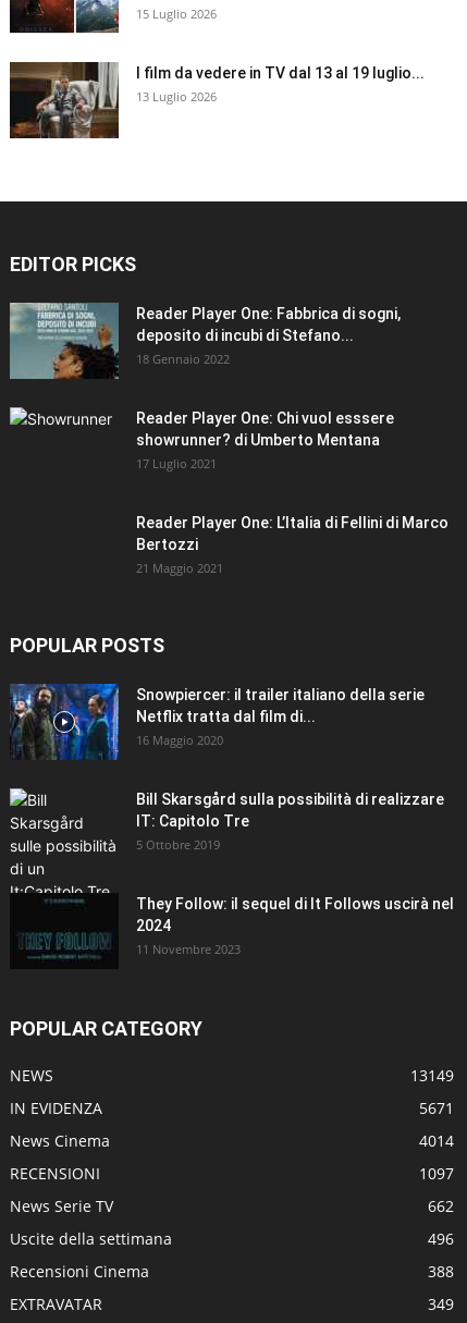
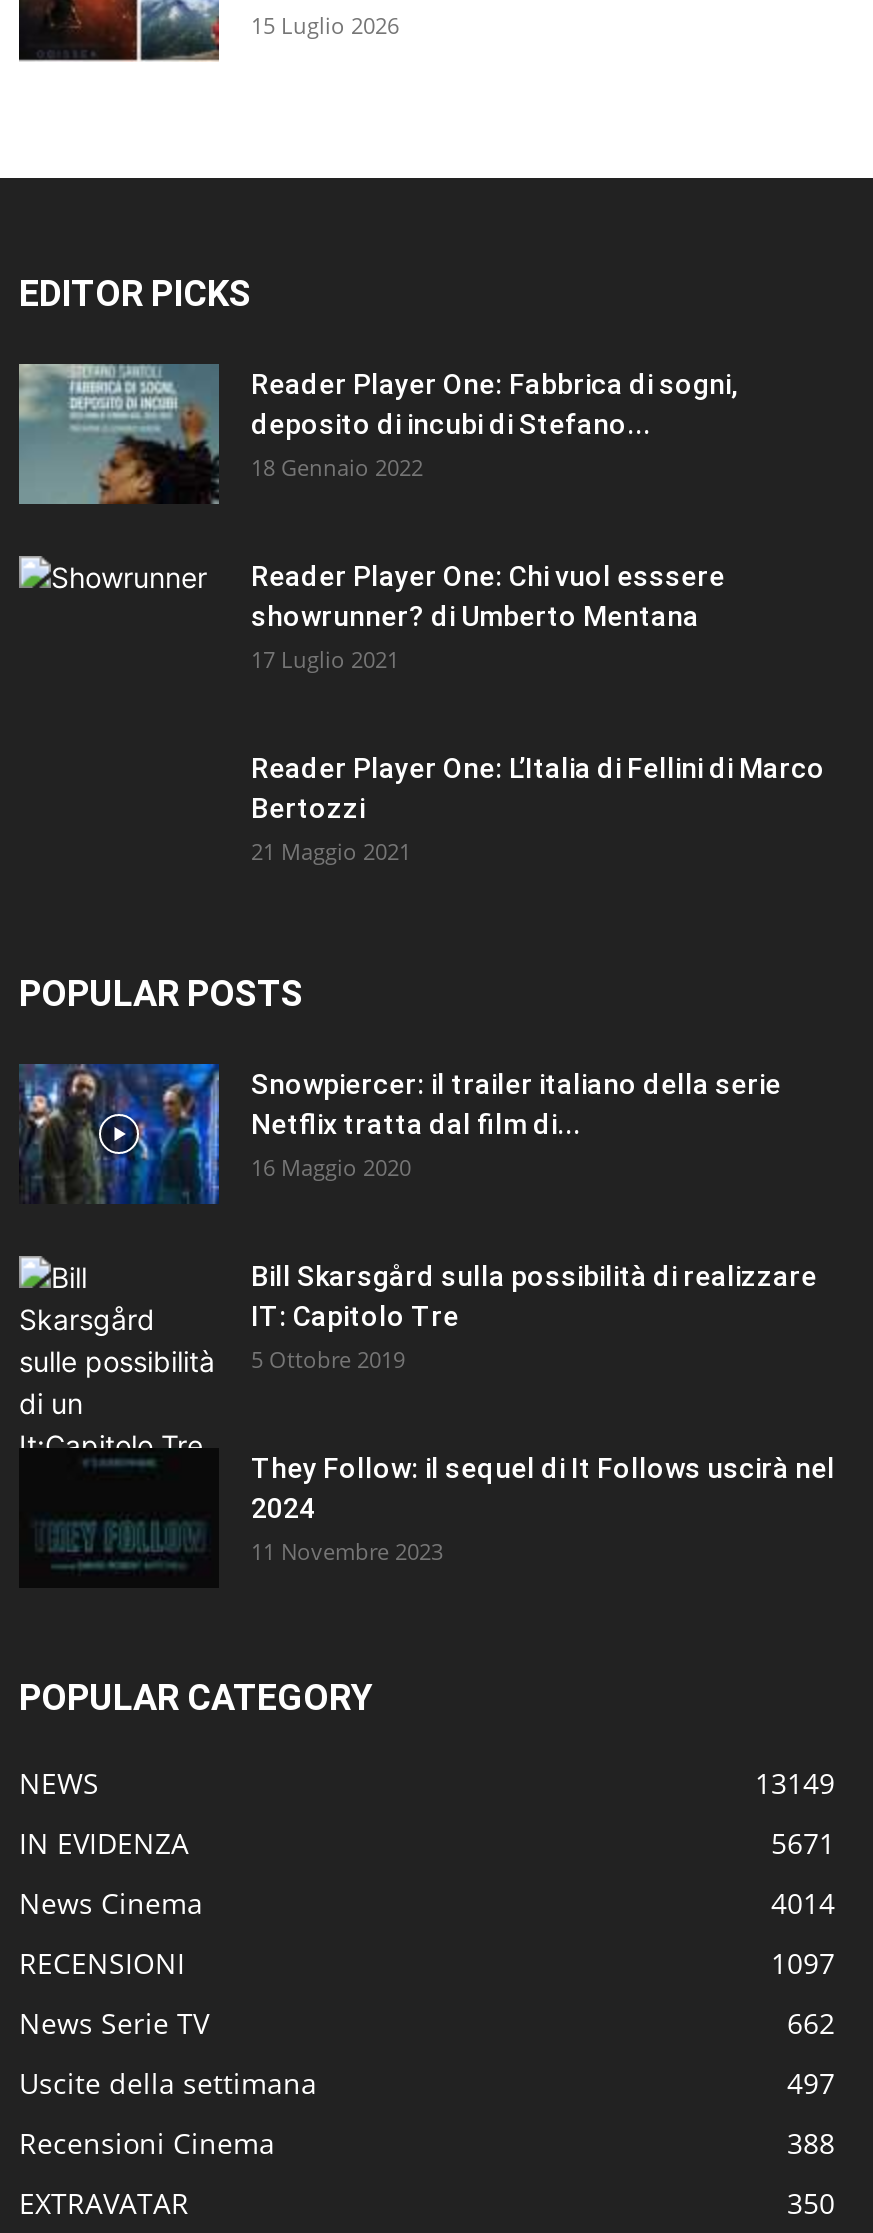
- [image]
- I film da vedere in TV dal 13 al 19 luglio...
- 13 Luglio 2026

- 496
+ 497

- 349
+ 350
